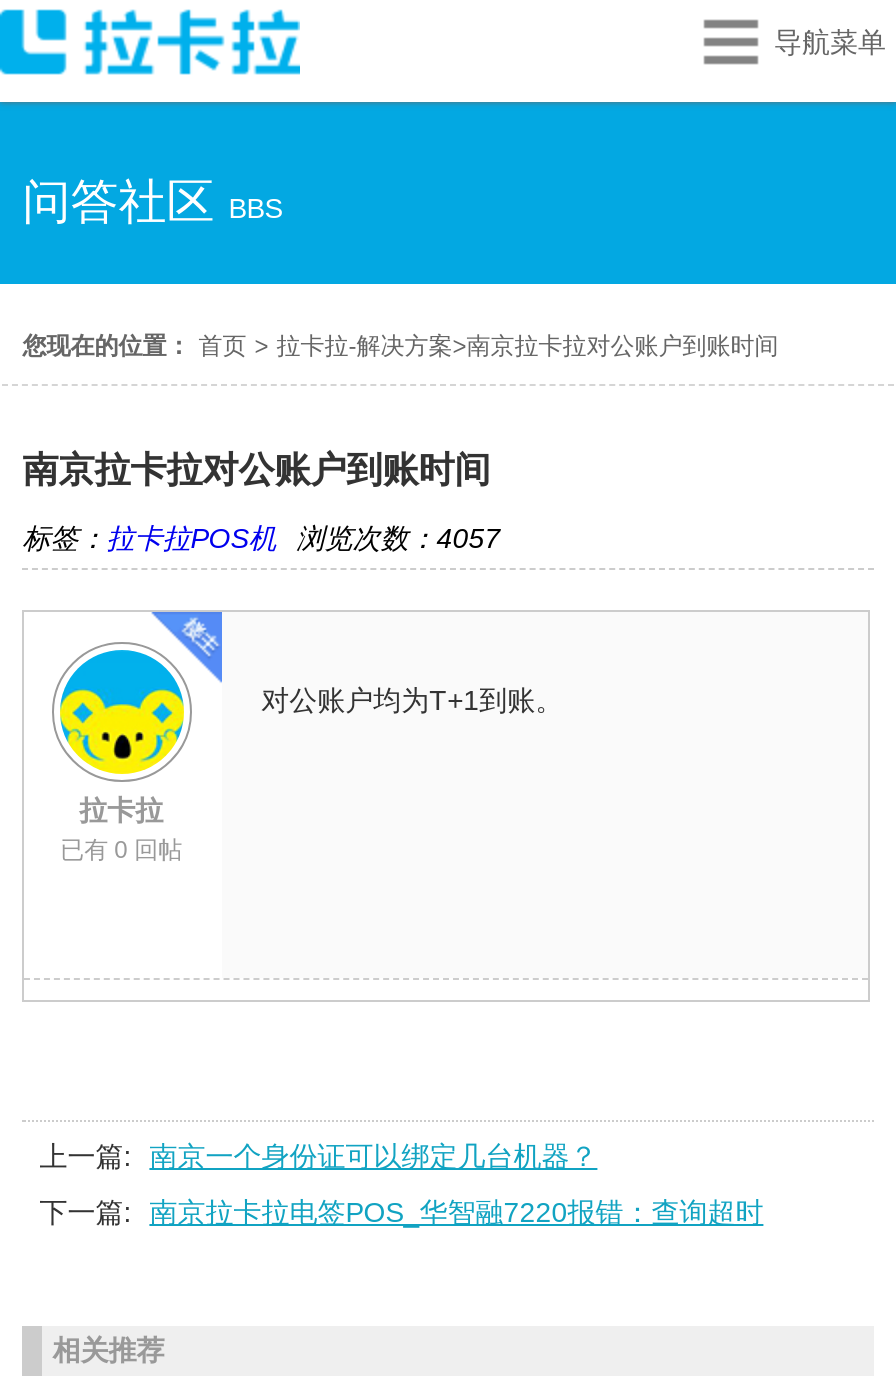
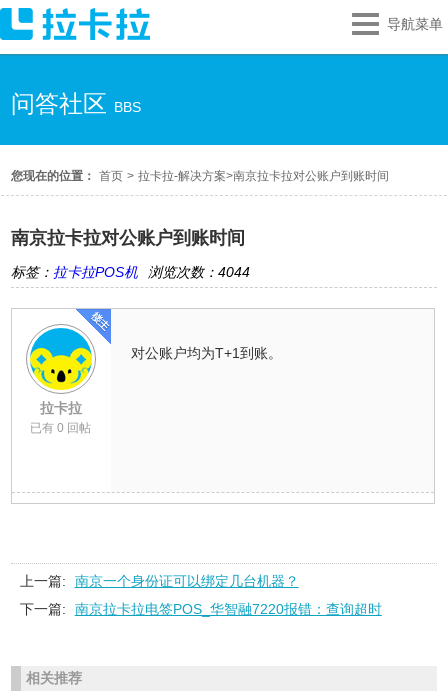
- 浏览次数：4057
+ 浏览次数：4044
